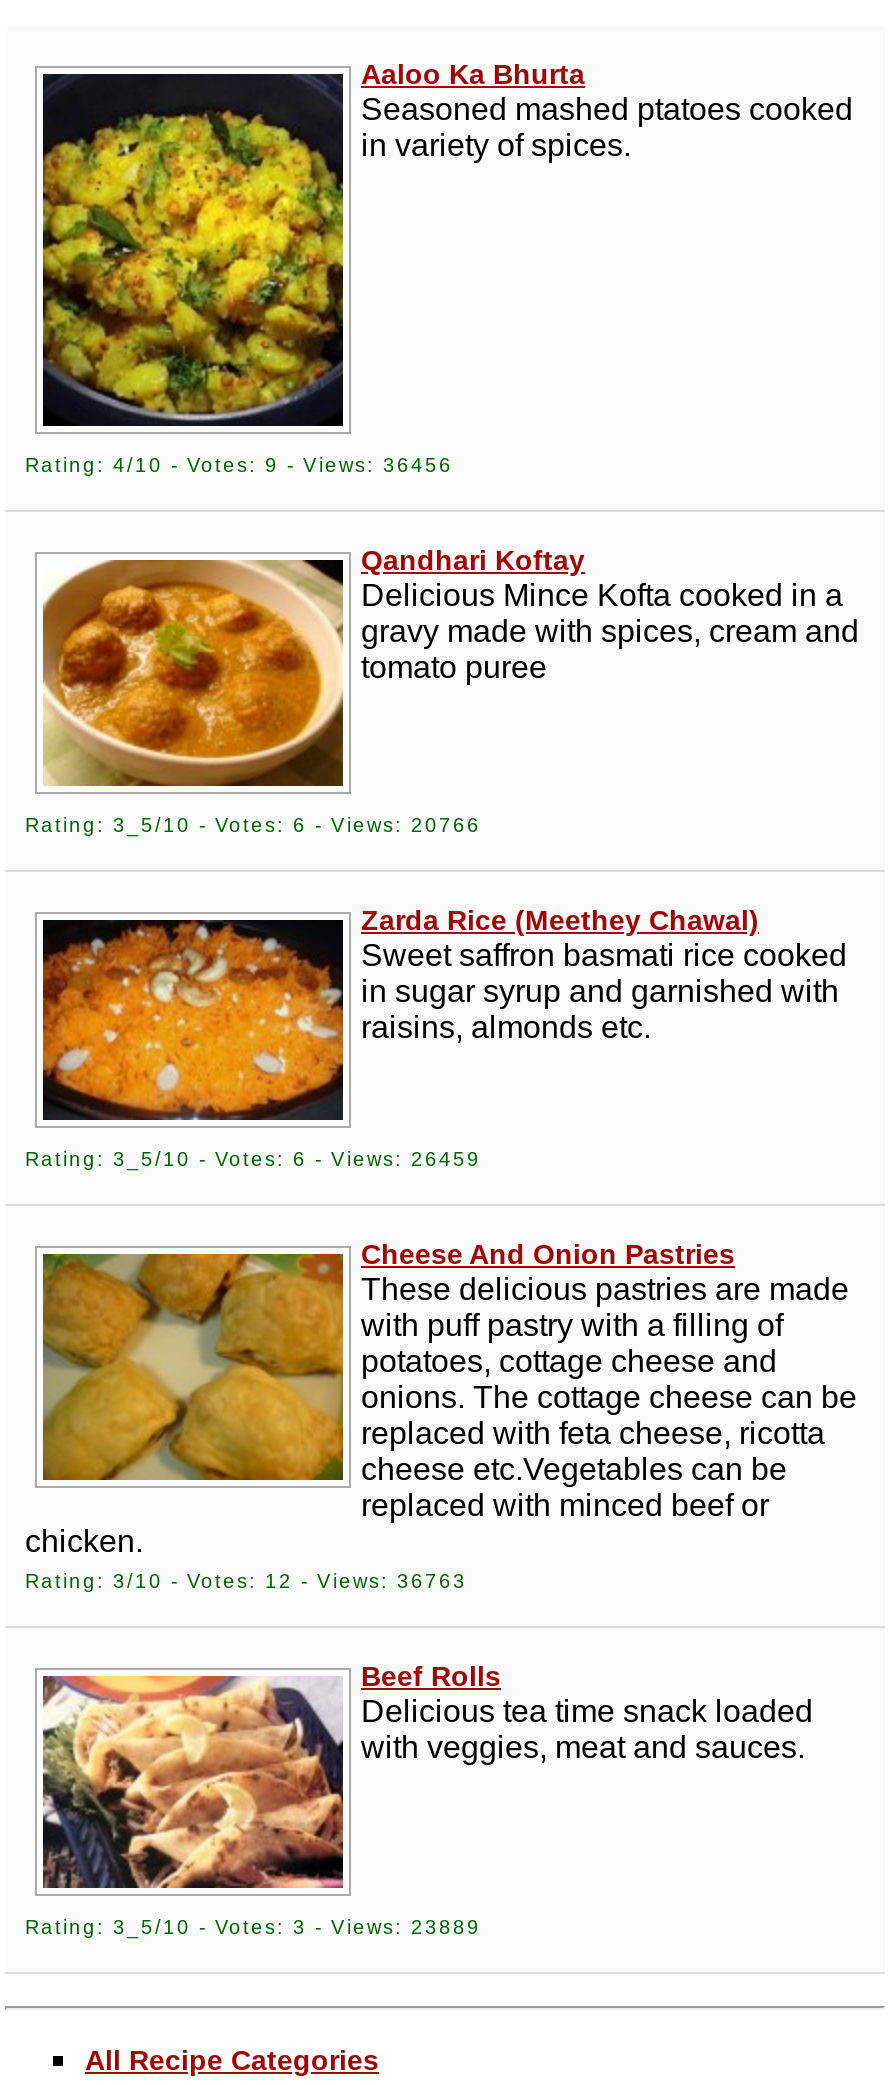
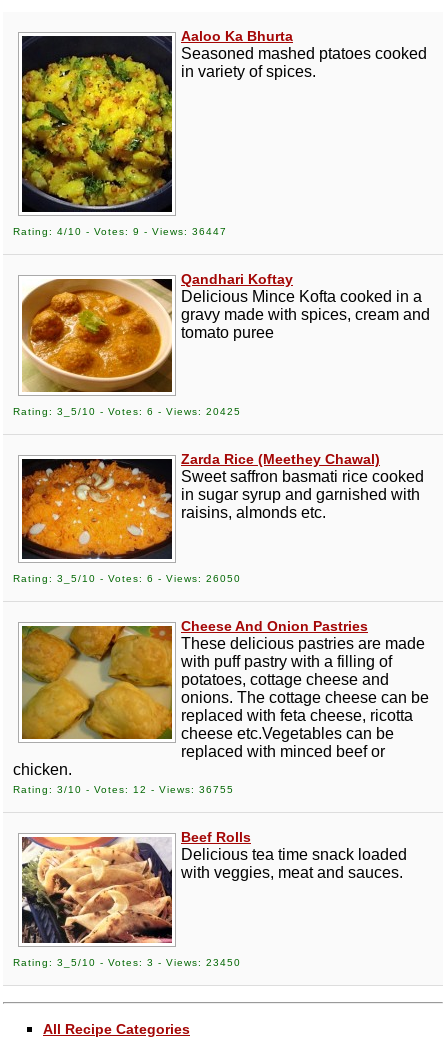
- Rating: 4/10 - Votes: 9 - Views: 36456
+ Rating: 4/10 - Votes: 9 - Views: 36447

- Rating: 3_5/10 - Votes: 6 - Views: 20766
+ Rating: 3_5/10 - Votes: 6 - Views: 20425

- Rating: 3_5/10 - Votes: 6 - Views: 26459
+ Rating: 3_5/10 - Votes: 6 - Views: 26050

- Rating: 3/10 - Votes: 12 - Views: 36763
+ Rating: 3/10 - Votes: 12 - Views: 36755

- Rating: 3_5/10 - Votes: 3 - Views: 23889
+ Rating: 3_5/10 - Votes: 3 - Views: 23450
